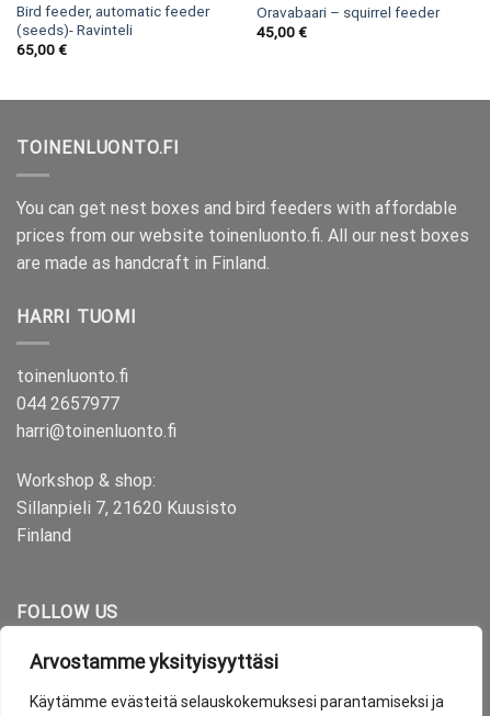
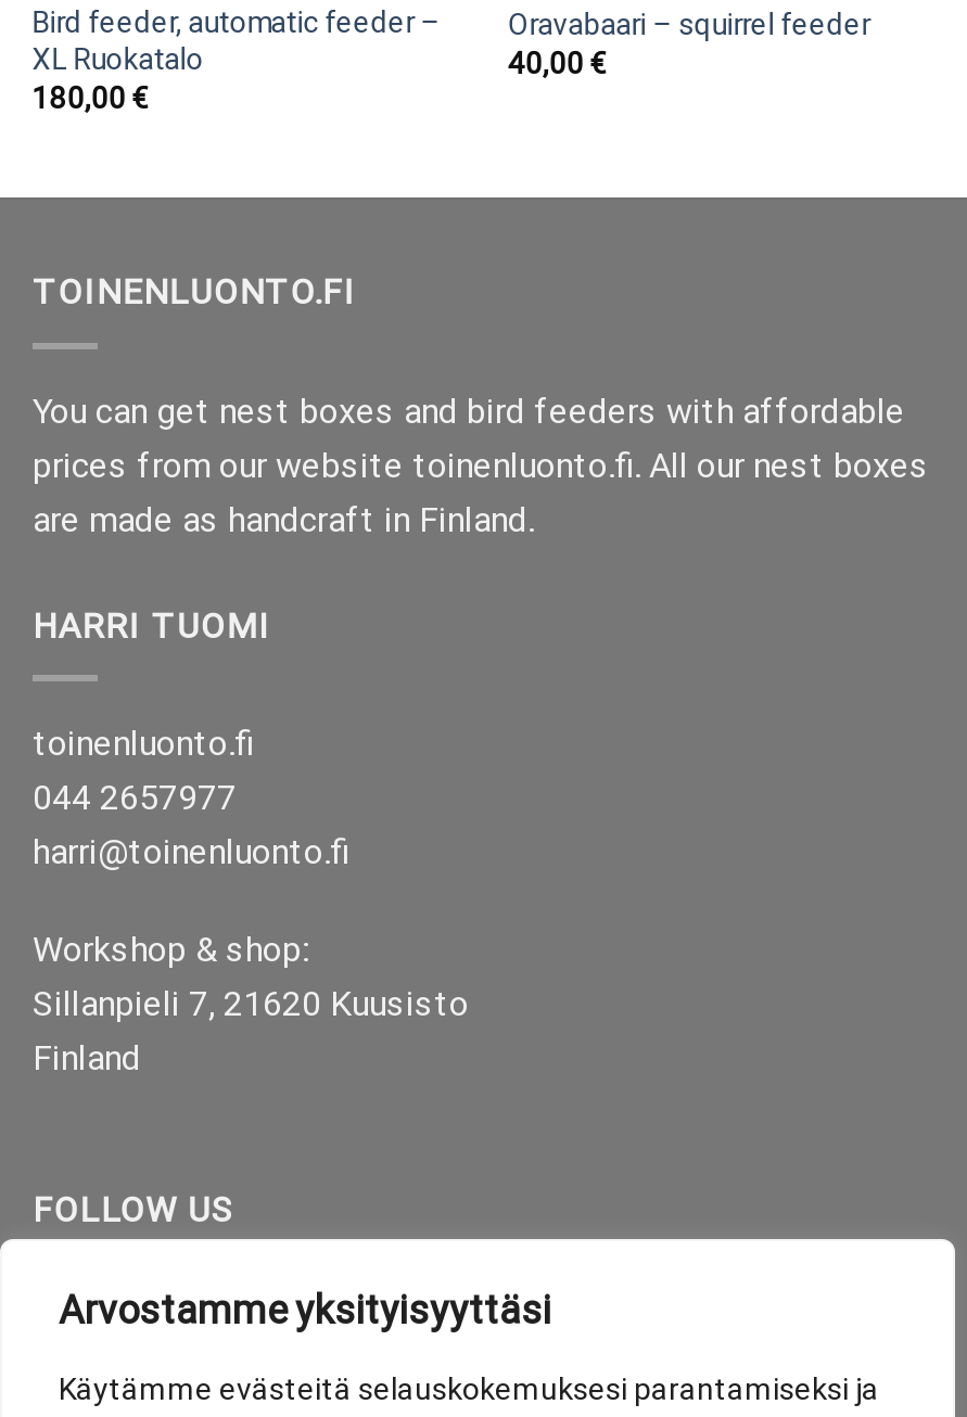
- Bird feeder, automatic feeder
- (seeds)- Ravinteli
- 65,00 €
+ Bird feeder, automatic feeder –
+ XL Ruokatalo
+ 180,00 €

- 45,00 €
+ 40,00 €
